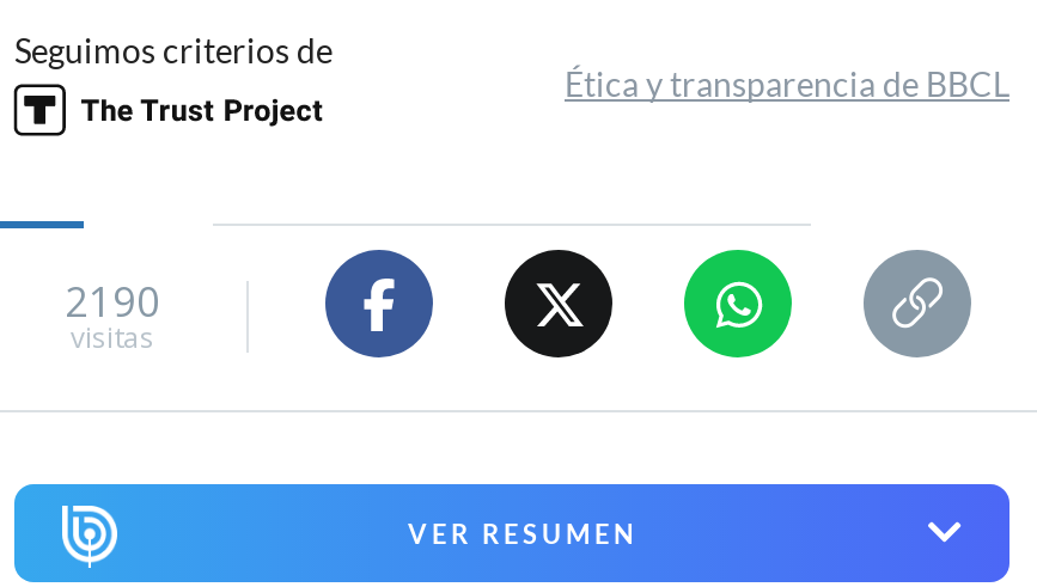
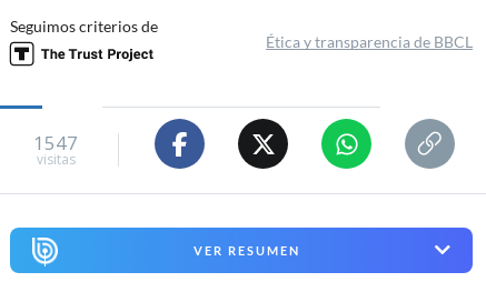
- 2190
+ 1547
